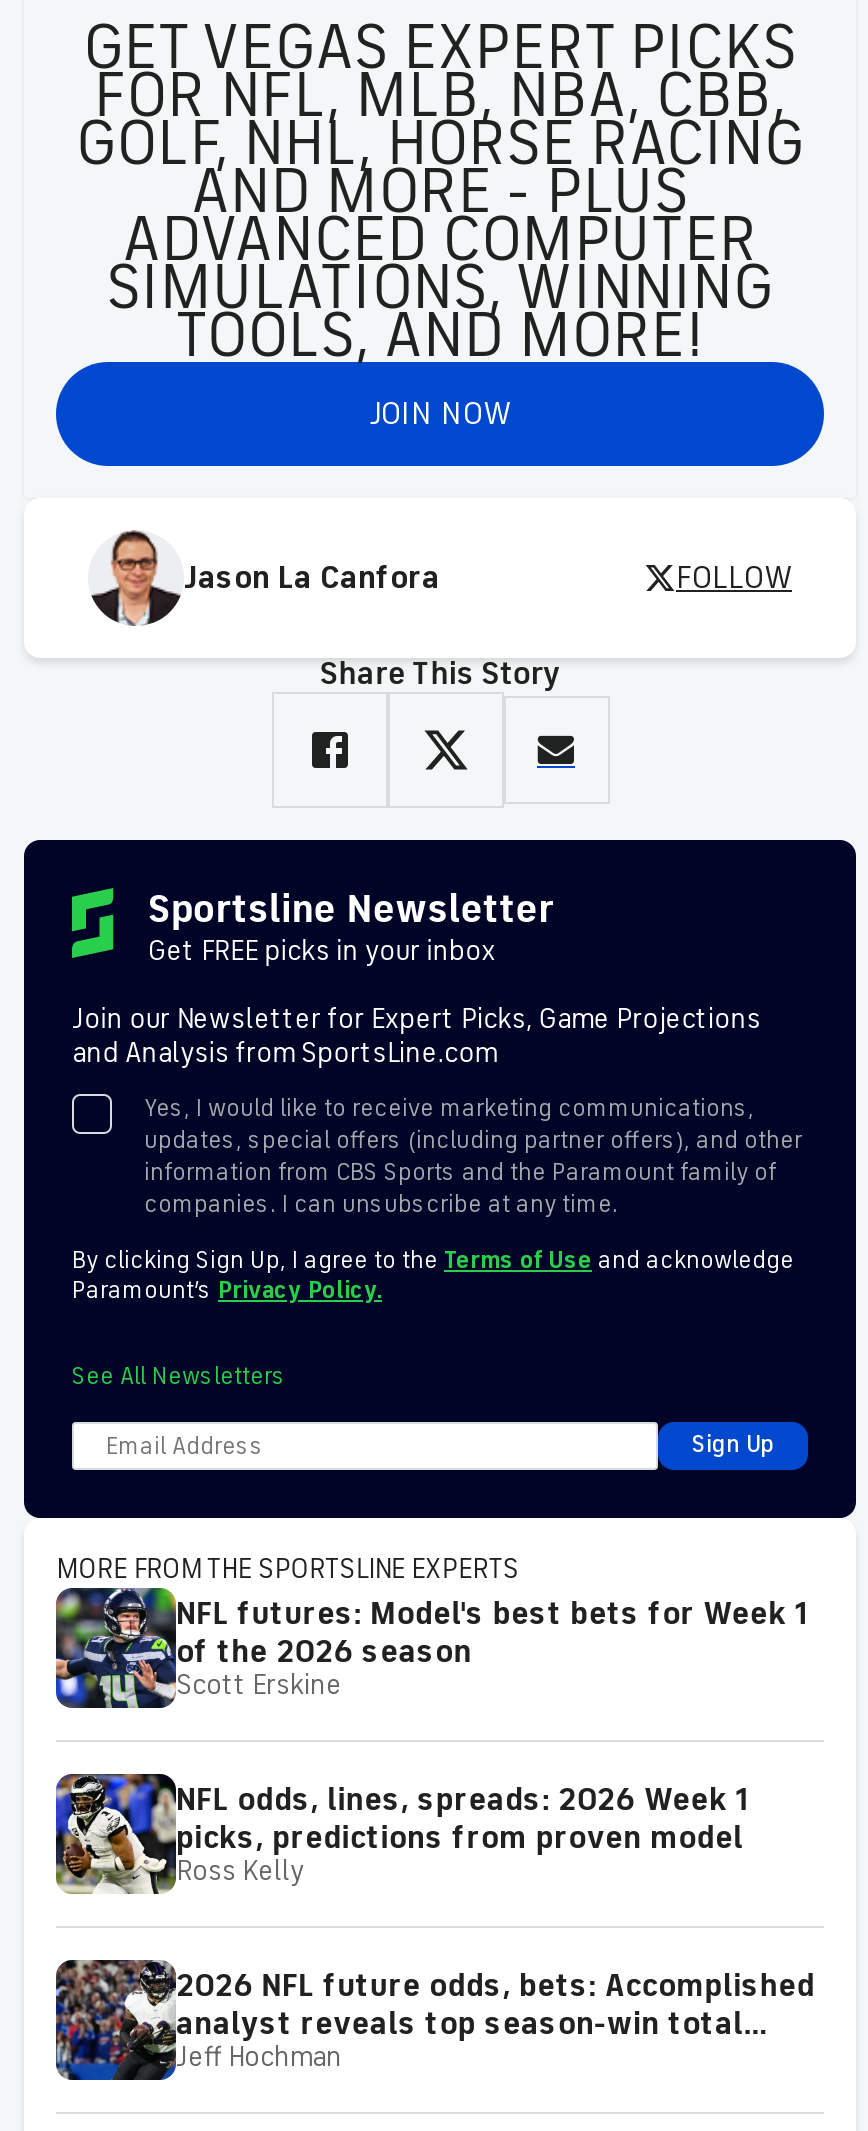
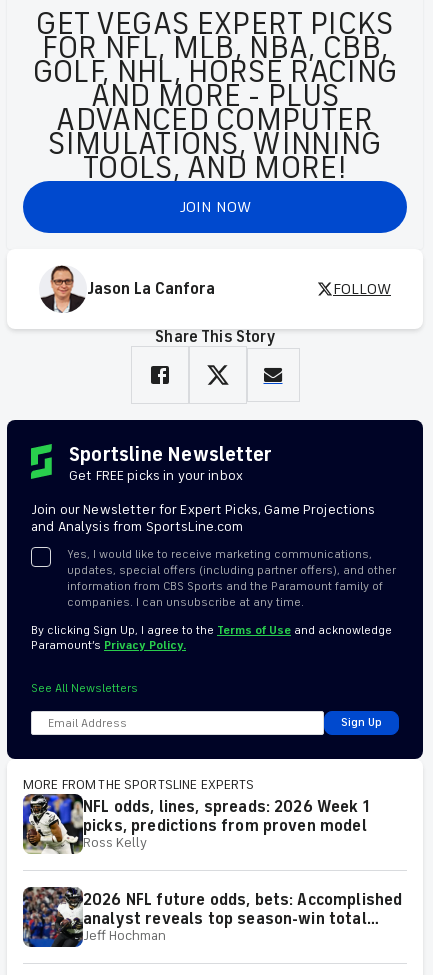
- [image]
- NFL futures: Model's best bets for Week 1
- of the 2026 season
- Scott Erskine
